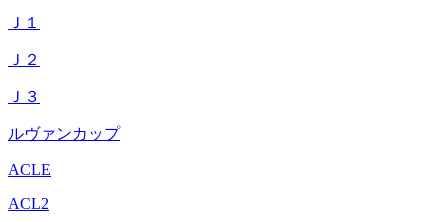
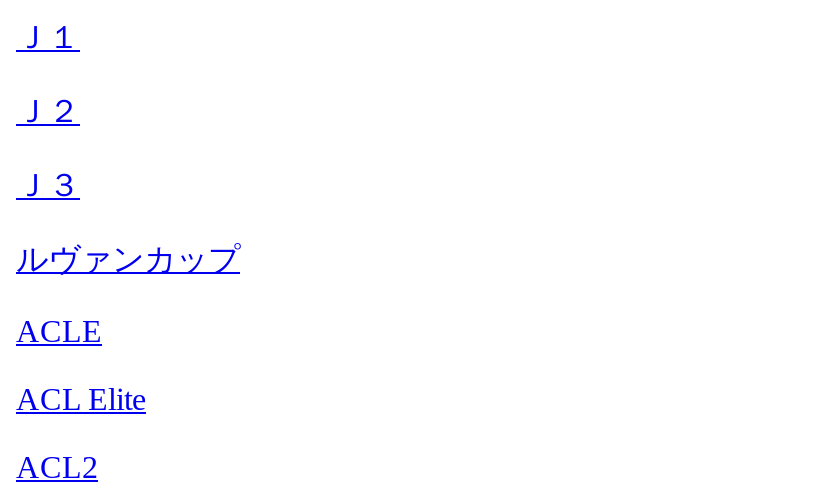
+ ACL Elite
